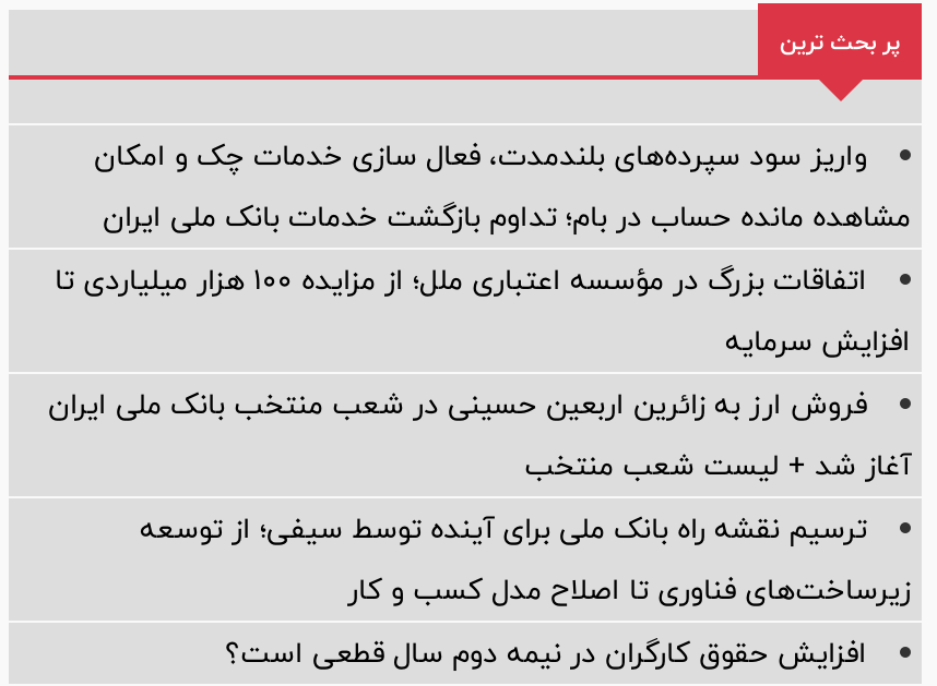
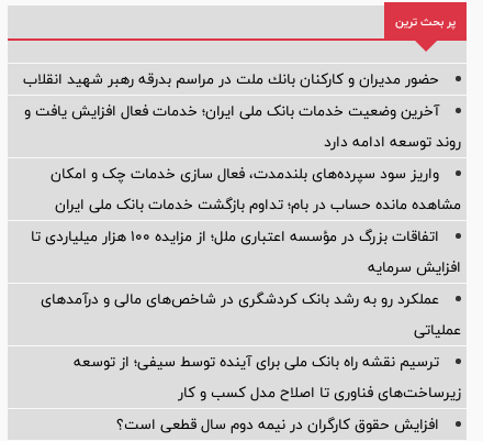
+ حضور مدیران و كاركنان بانك ملت در مراسم بدرقه رهبر شهید انقلاب
+ آخرین وضعیت خدمات بانک ملی ایران؛ خدمات فعال افزایش یافت و
+ روند توسعه ادامه دارد

- فروش ارز به زائرین اربعین حسینی در شعب منتخب بانک ملی ایران
- آغاز شد + لیست شعب منتخب
+ عملکرد رو به رشد بانک کردشگری در شاخص‌های مالی و درآمدهای
+ عملیاتی
